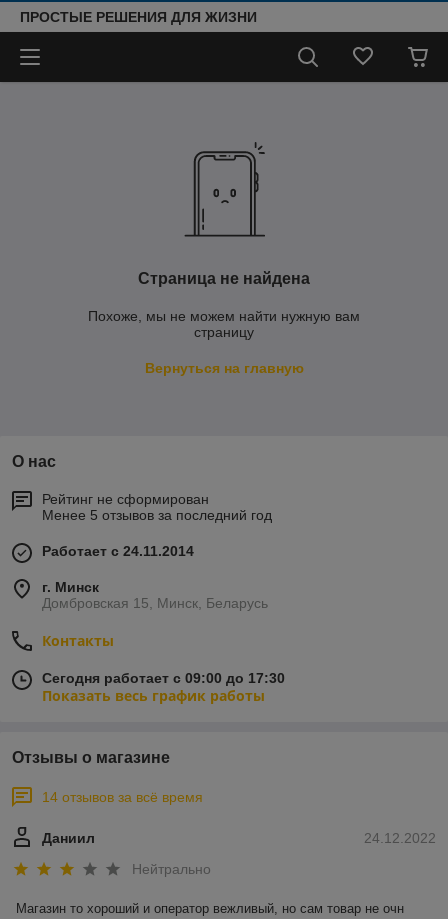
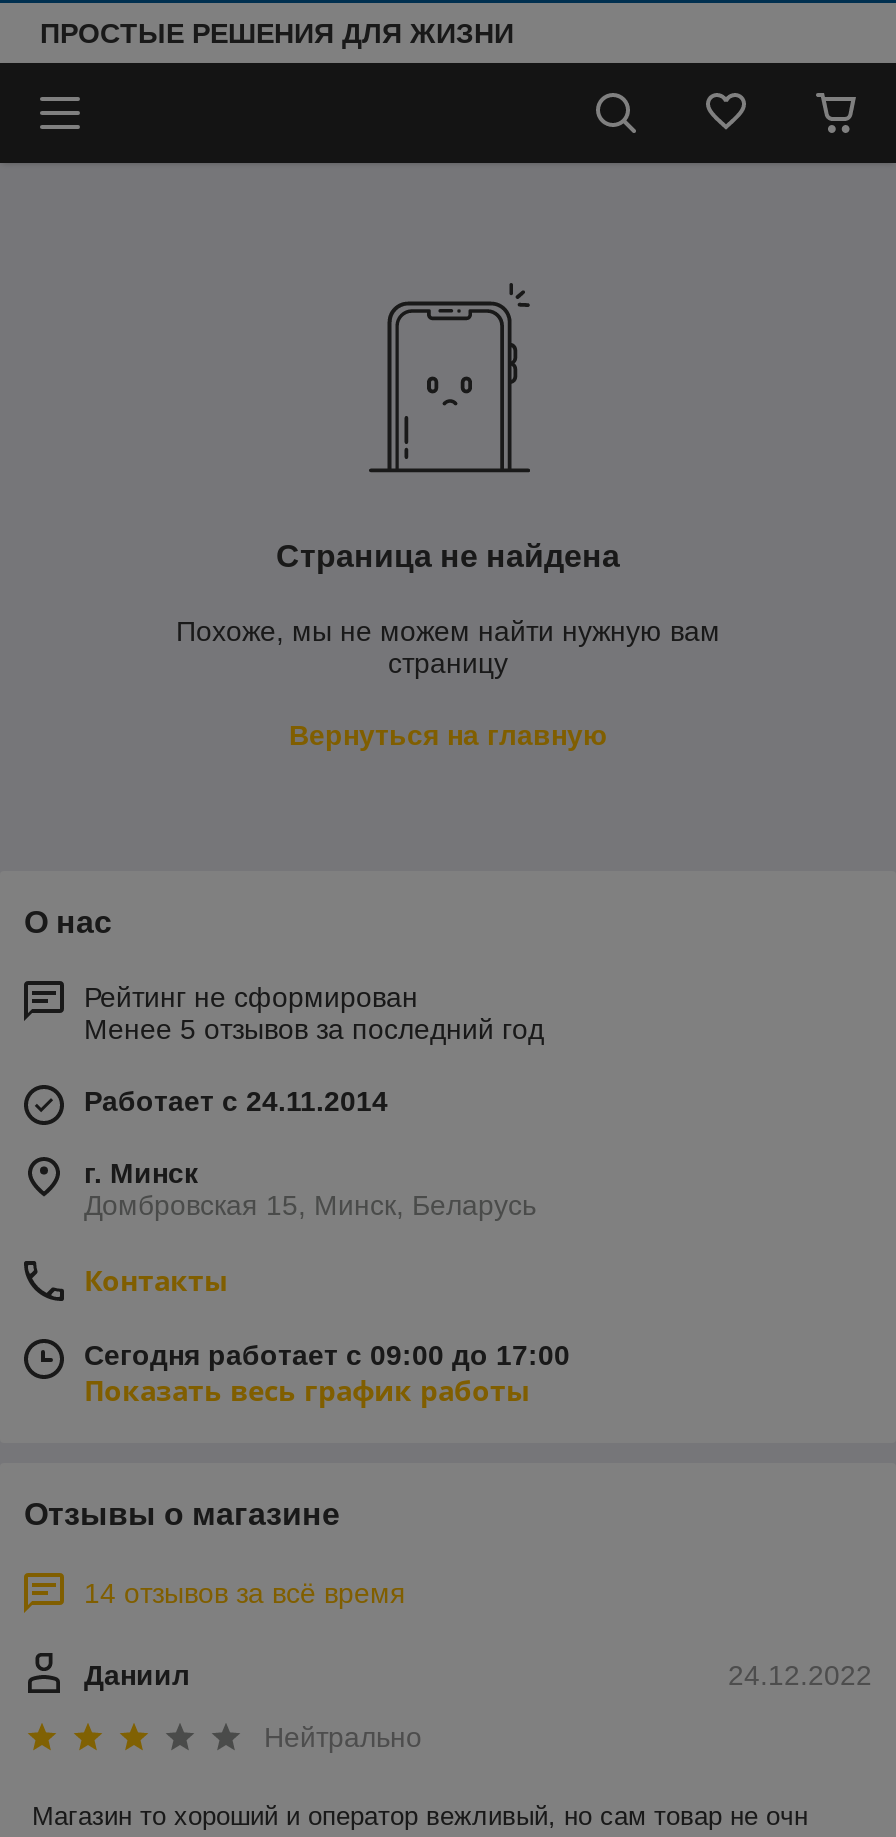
- Сегодня работает с 09:00 до 17:30
+ Сегодня работает с 09:00 до 17:00
